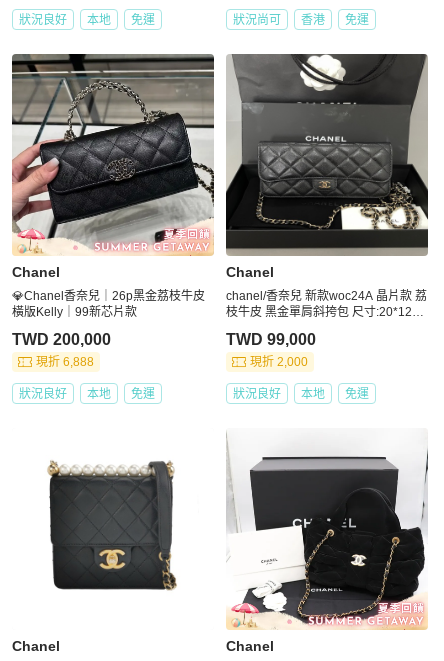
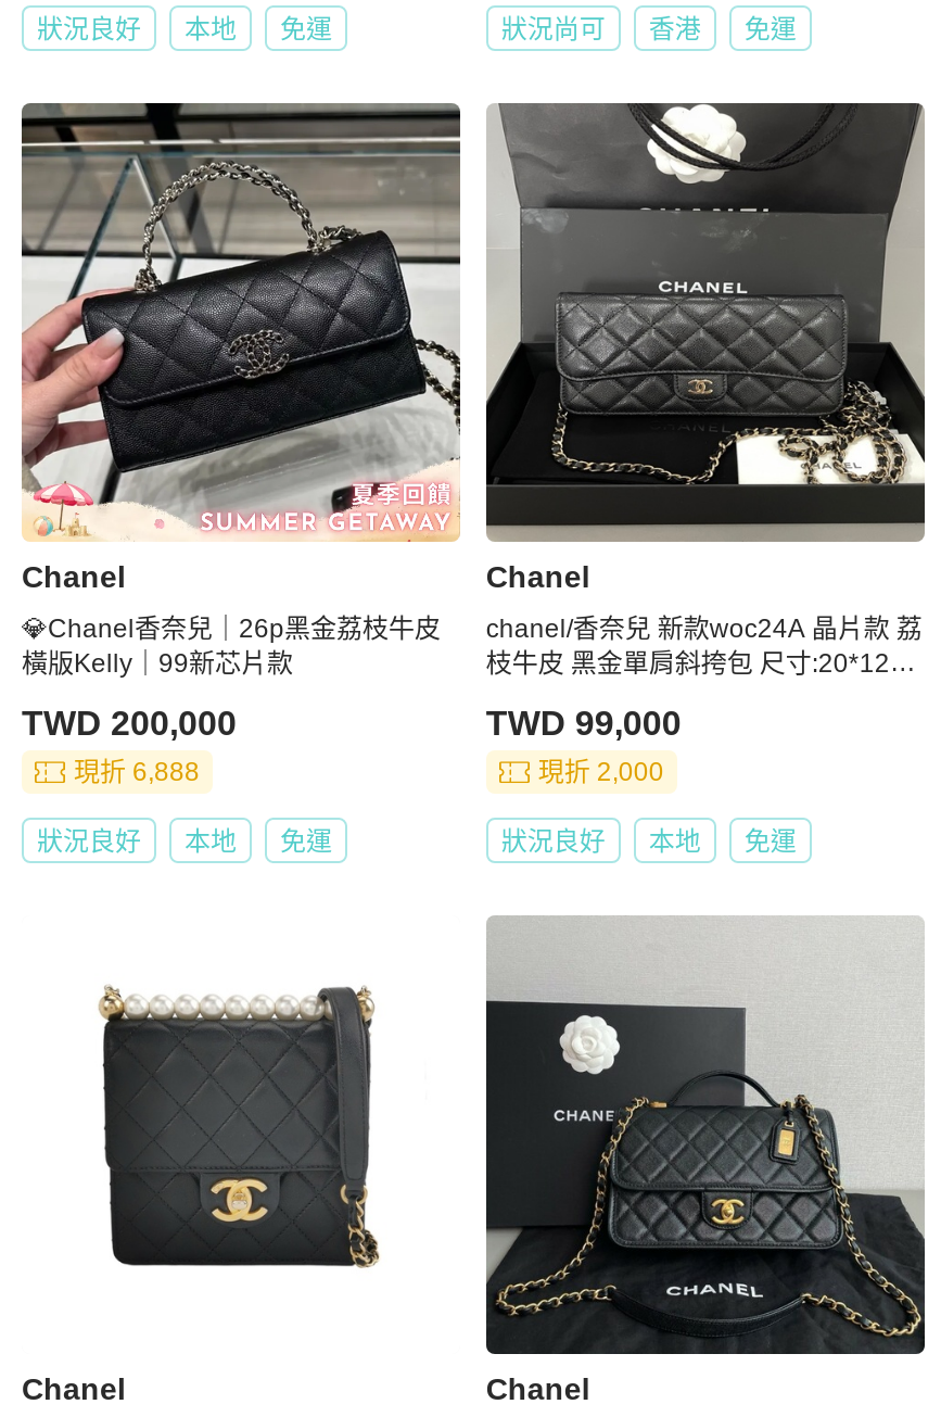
- [image]
+ [image]
